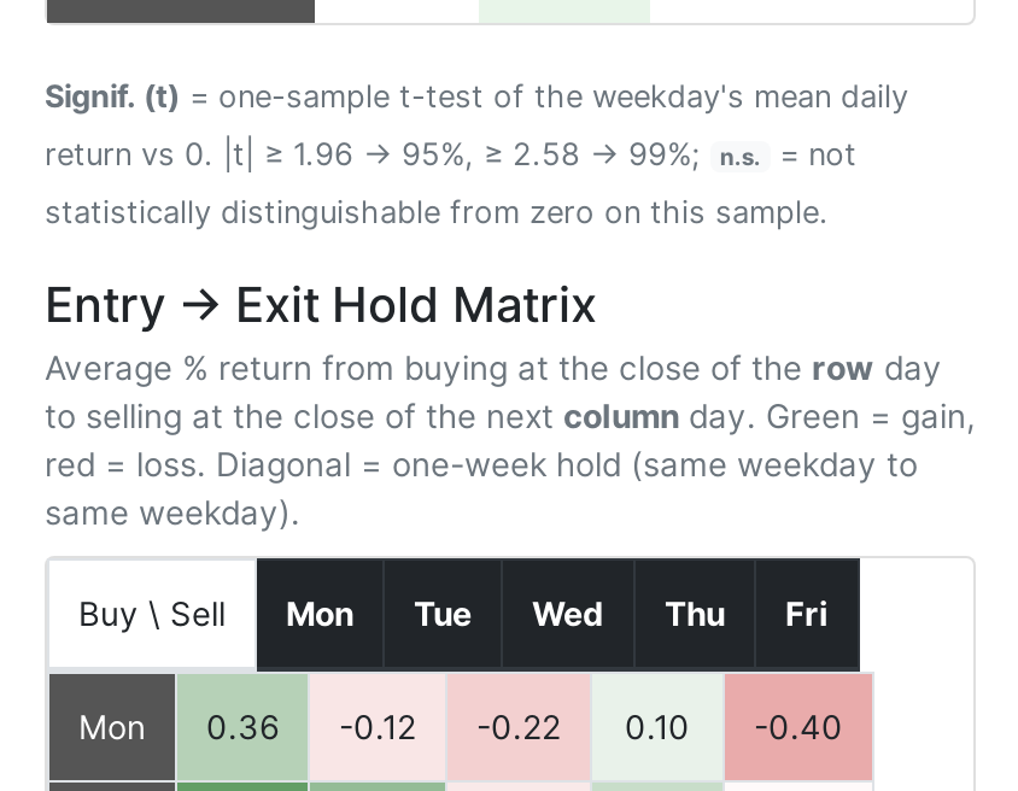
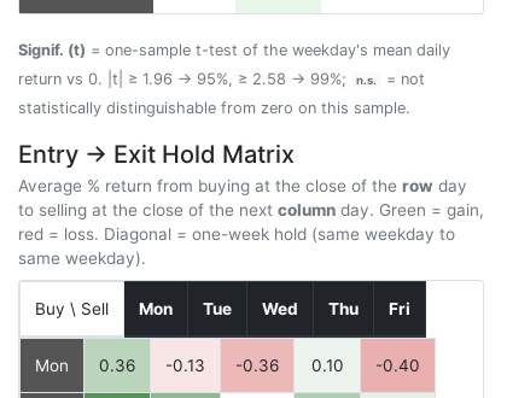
- -0.12
+ -0.13

- -0.22
+ -0.36
